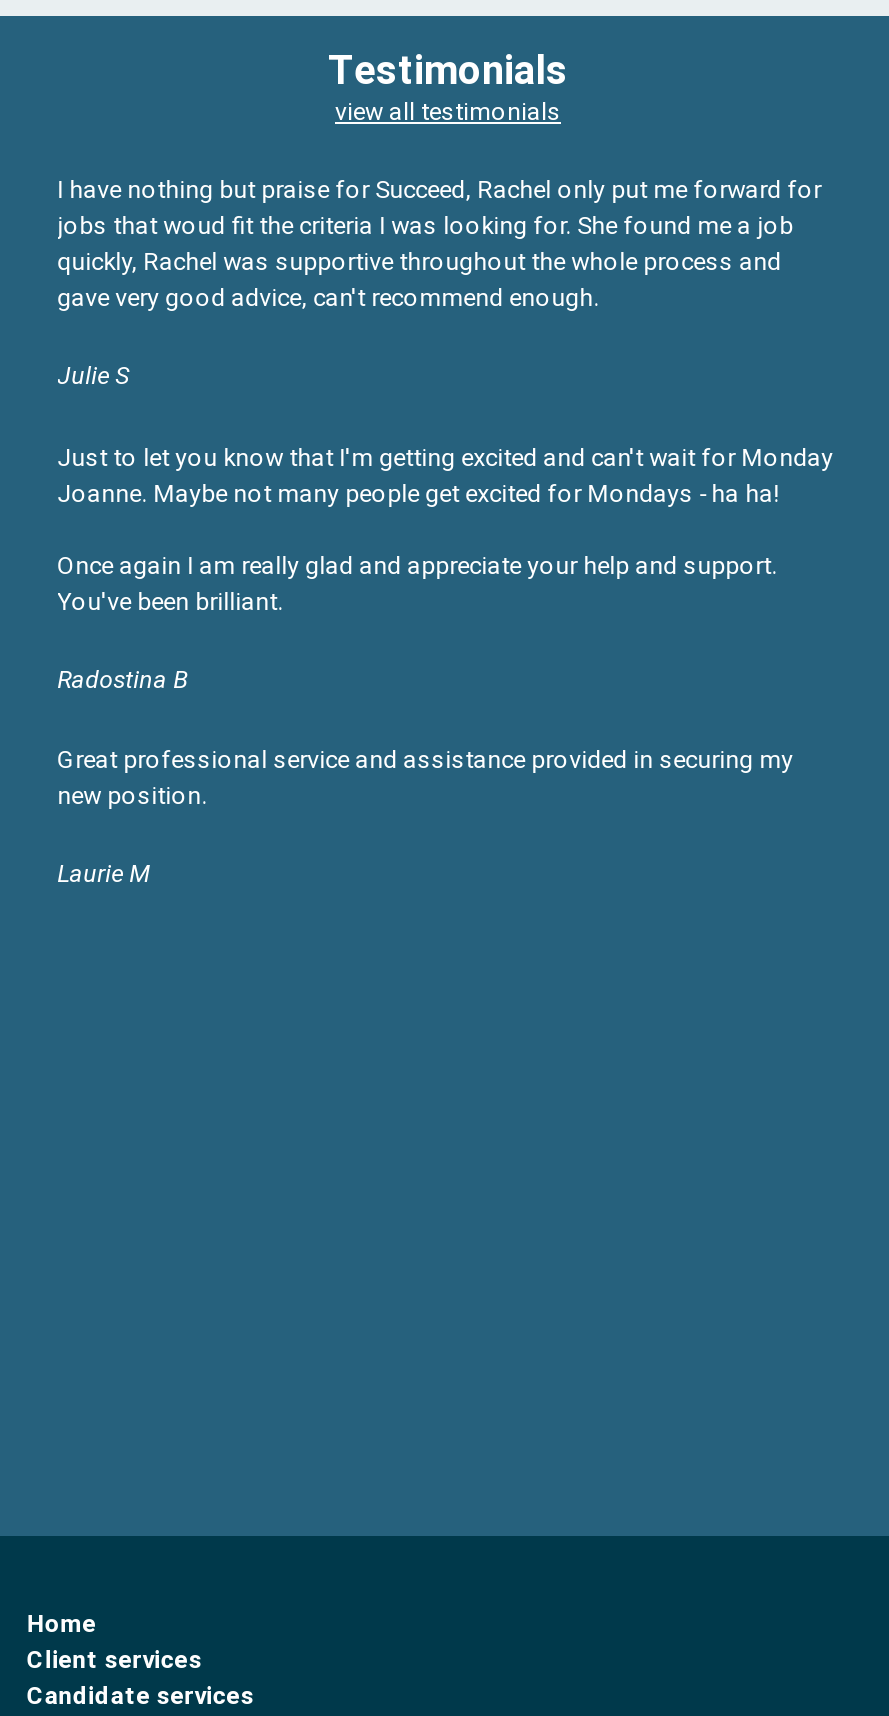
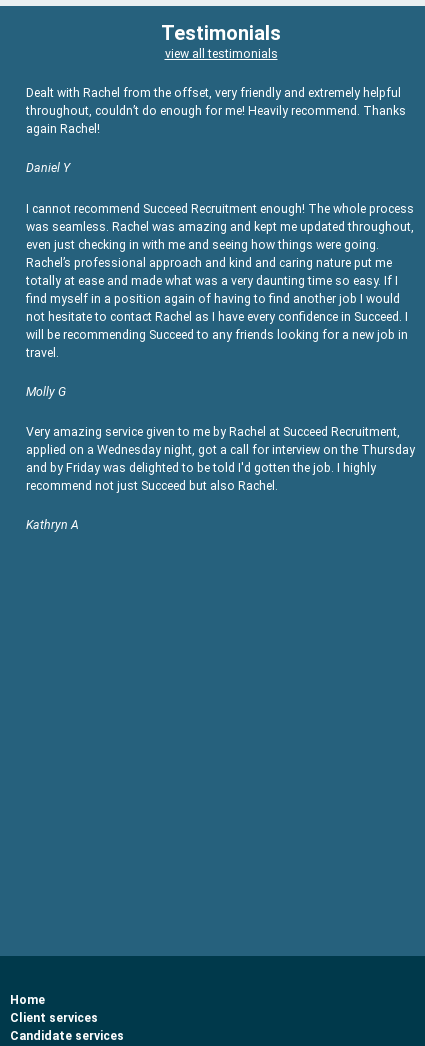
- I have nothing but praise for Succeed, Rachel only put me forward for
- jobs that woud fit the criteria I was looking for. She found me a job
- quickly, Rachel was supportive throughout the whole process and
- gave very good advice, can't recommend enough.
- Julie S
- Just to let you know that I'm getting excited and can't wait for Monday
- Joanne. Maybe not many people get excited for Mondays - ha ha!
- Once again I am really glad and appreciate your help and support.
- You've been brilliant.
- Radostina B
- Great professional service and assistance provided in securing my
- new position.
- Laurie M
+ Dealt with Rachel from the offset, very friendly and extremely helpful
+ throughout, couldn’t do enough for me! Heavily recommend. Thanks
+ again Rachel!
+ Daniel Y
+ I cannot recommend Succeed Recruitment enough! The whole process
+ was seamless. Rachel was amazing and kept me updated throughout,
+ even just checking in with me and seeing how things were going.
+ Rachel’s professional approach and kind and caring nature put me
+ totally at ease and made what was a very daunting time so easy. If I
+ find myself in a position again of having to find another job I would
+ not hesitate to contact Rachel as I have every confidence in Succeed. I
+ will be recommending Succeed to any friends looking for a new job in
+ travel.
+ Molly G
+ Very amazing service given to me by Rachel at Succeed Recruitment,
+ applied on a Wednesday night, got a call for interview on the Thursday
+ and by Friday was delighted to be told I'd gotten the job. I highly
+ recommend not just Succeed but also Rachel.
+ Kathryn A
